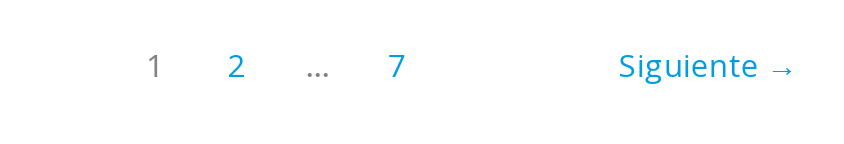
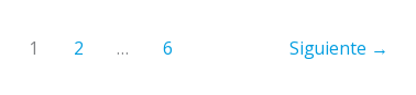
- 7
+ 6
